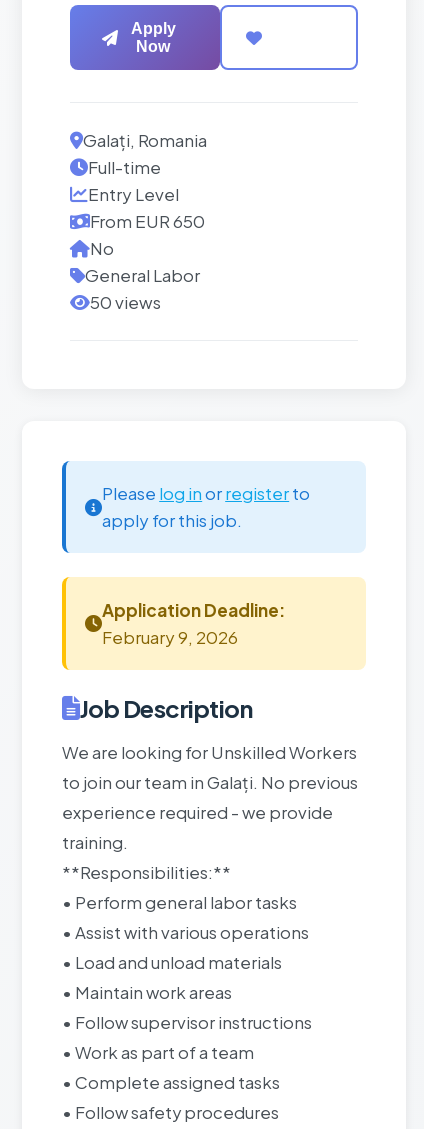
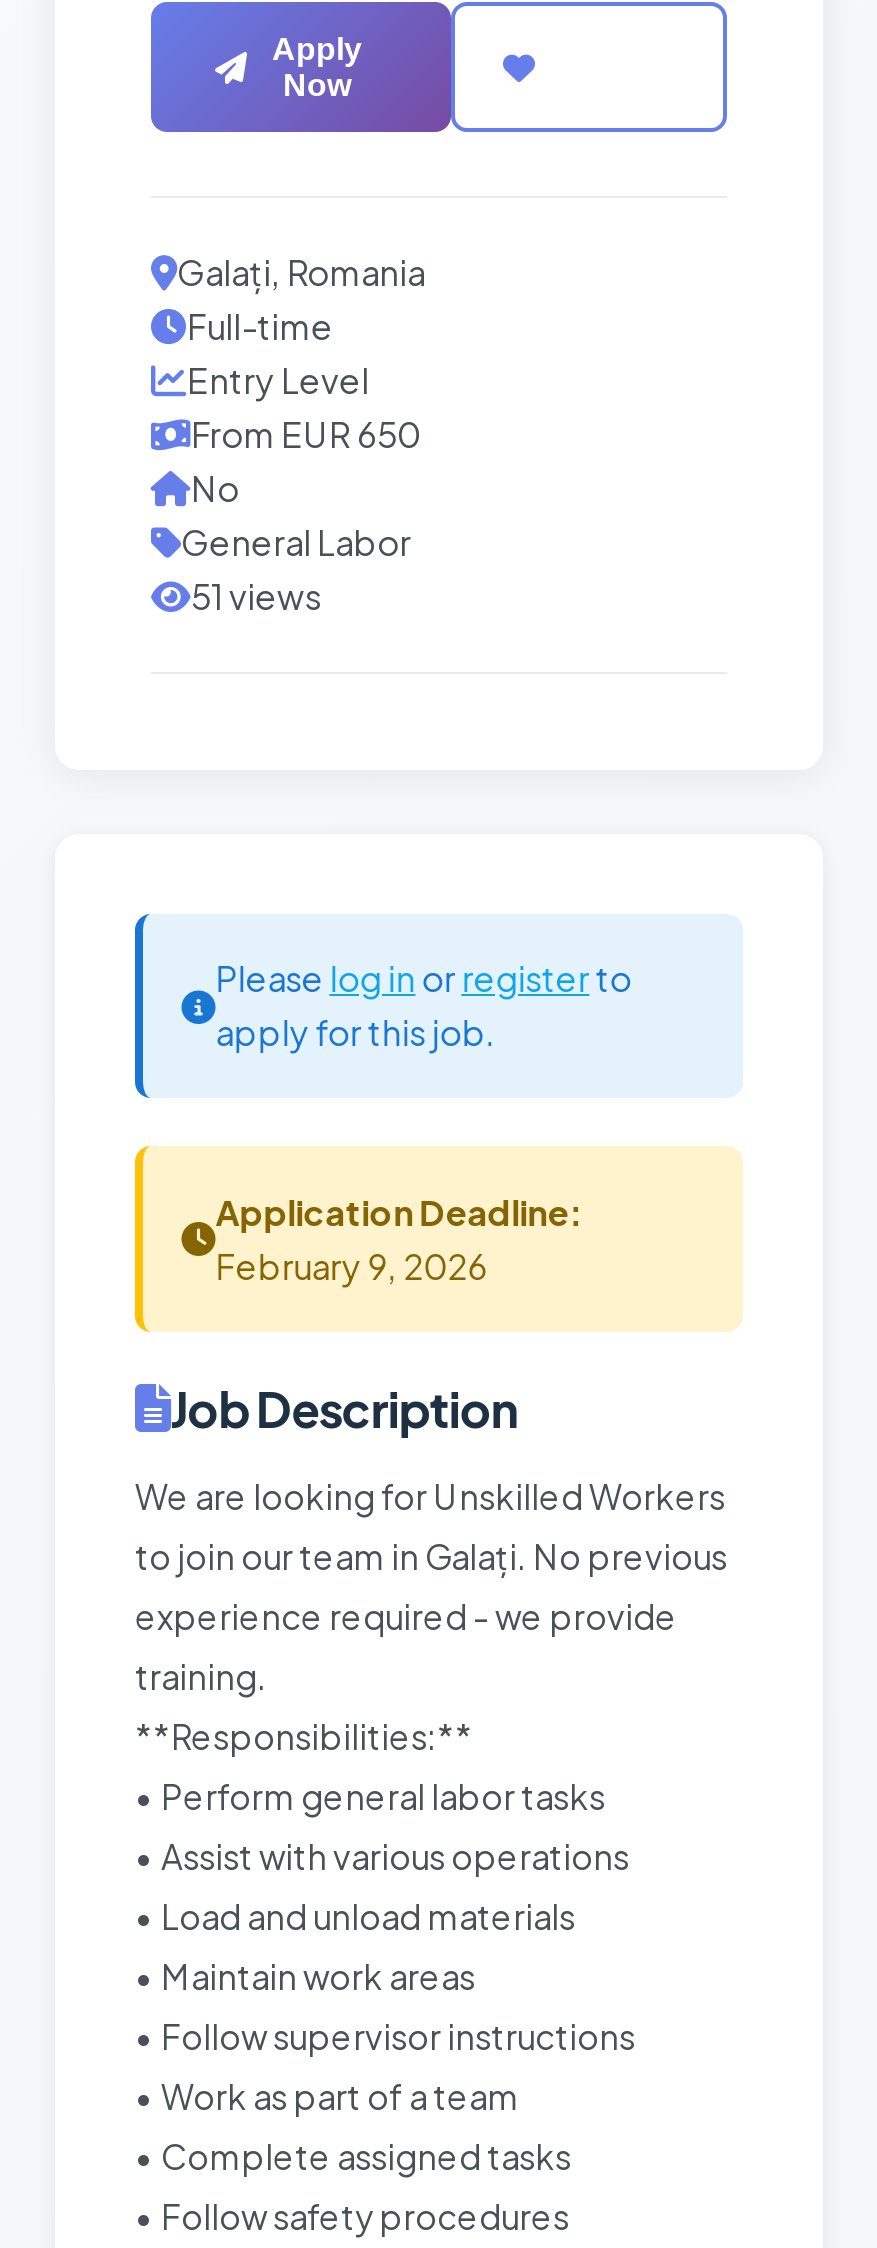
- 50 views
+ 51 views
